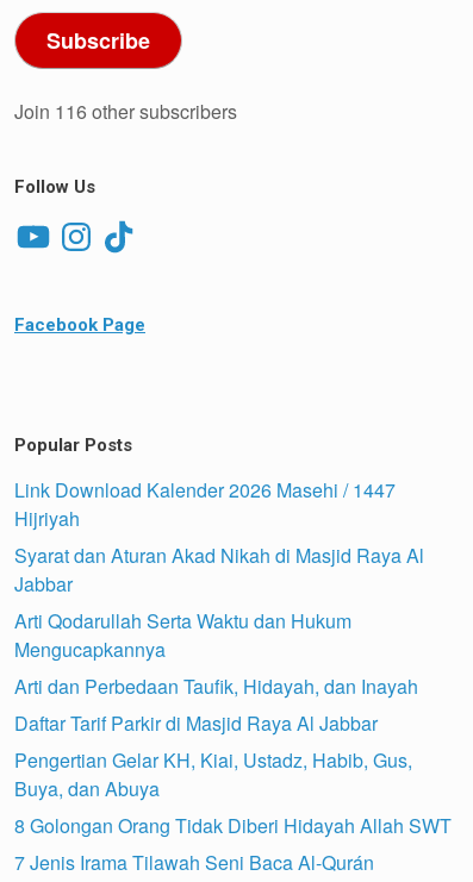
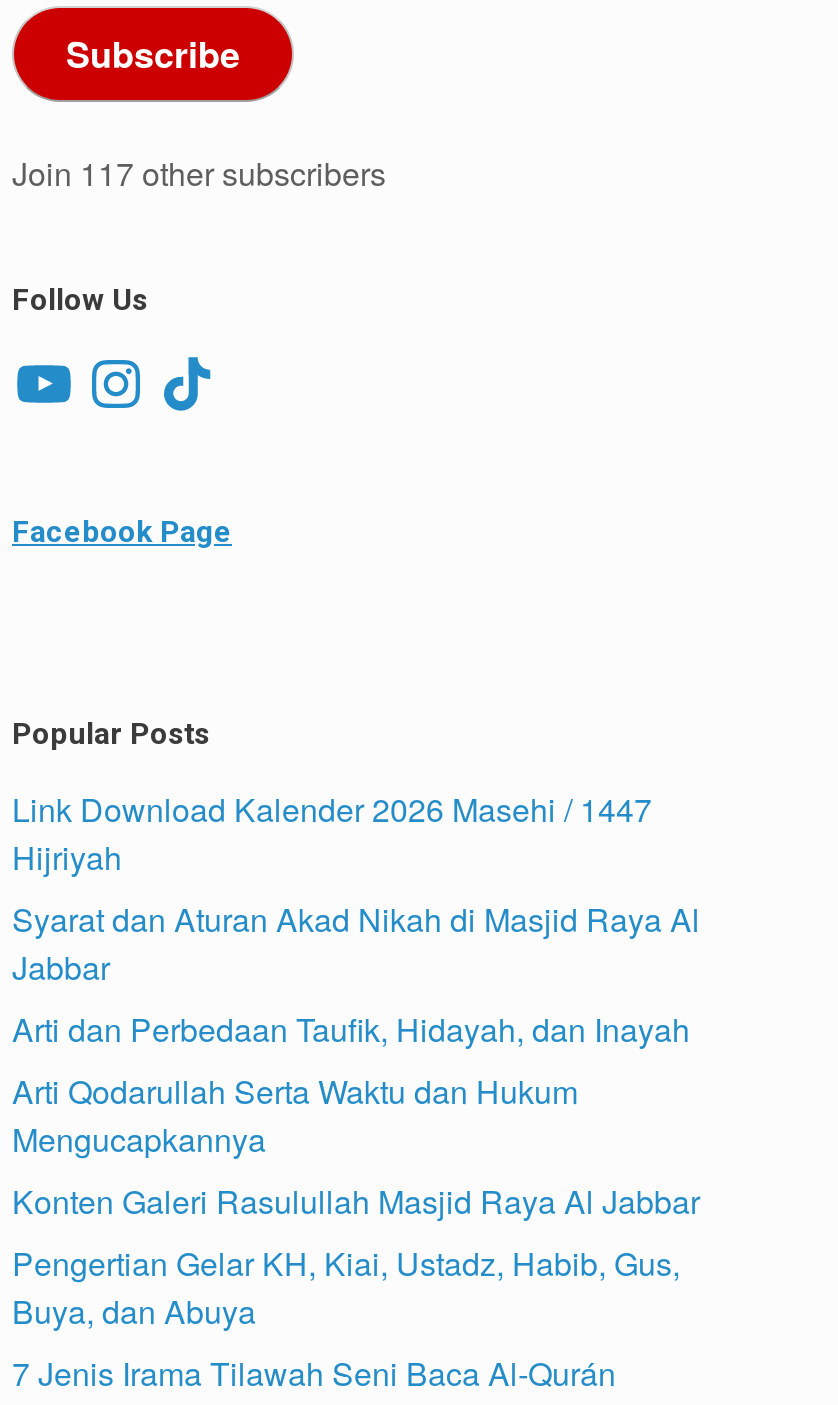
- Join 116 other subscribers
+ Join 117 other subscribers

moved down: Arti Qodarullah Serta Waktu dan Hukum | Mengucapkannya

moved up: Arti dan Perbedaan Taufik, Hidayah, dan Inayah

- Daftar Tarif Parkir di Masjid Raya Al Jabbar
+ Konten Galeri Rasulullah Masjid Raya Al Jabbar

- 8 Golongan Orang Tidak Diberi Hidayah Allah SWT
